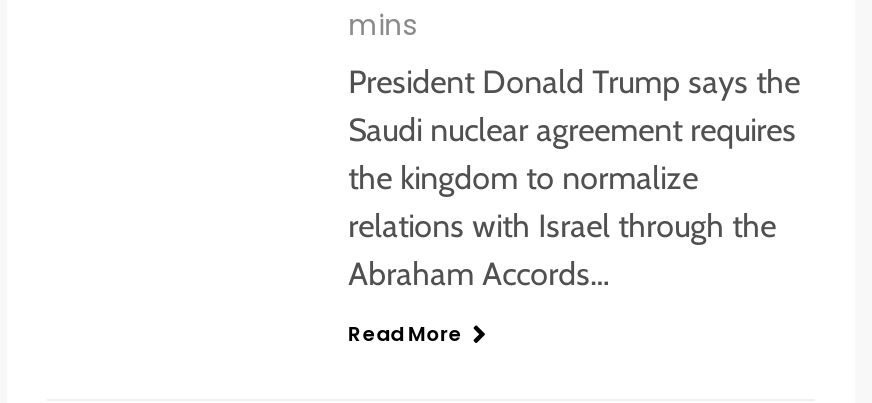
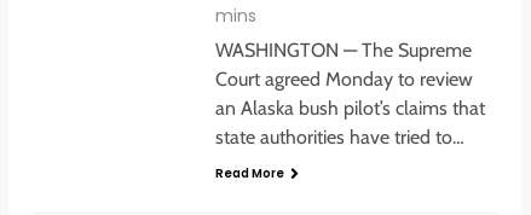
- President Donald Trump says the
- Saudi nuclear agreement requires
- the kingdom to normalize
- relations with Israel through the
- Abraham Accords…
+ WASHINGTON — The Supreme
+ Court agreed Monday to review
+ an Alaska bush pilot’s claims that
+ state authorities have tried to…
